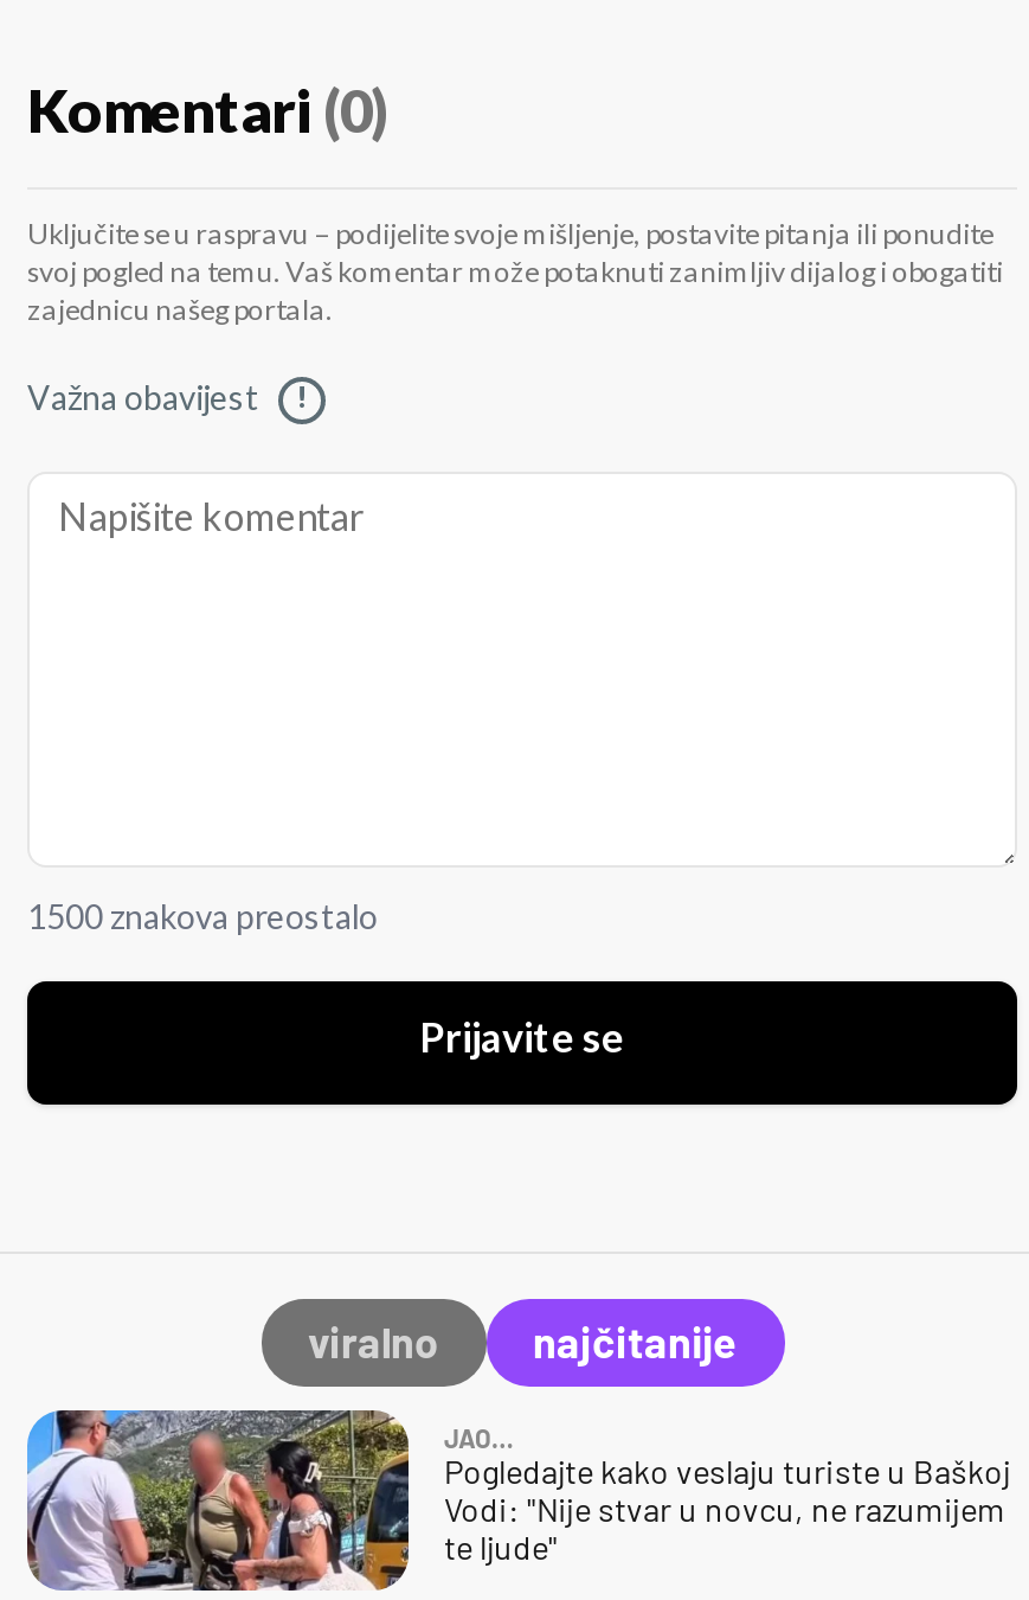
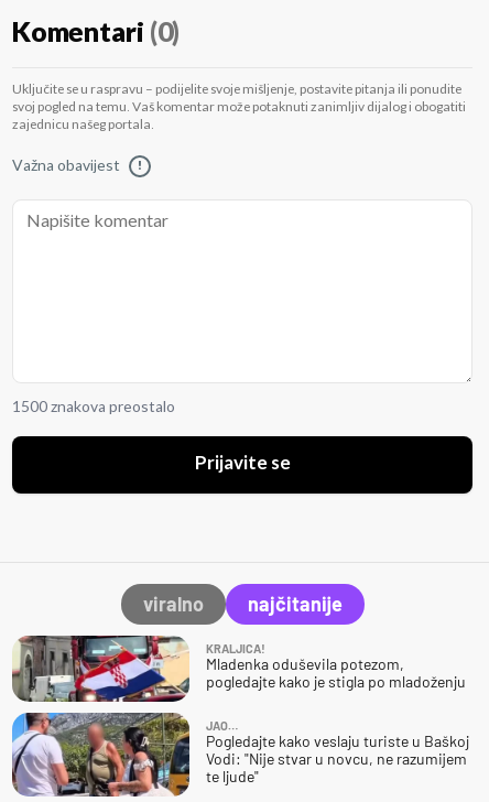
+ [image]
+ KRALJICA!
+ Mladenka oduševila potezom,
+ pogledajte kako je stigla po mladoženju
